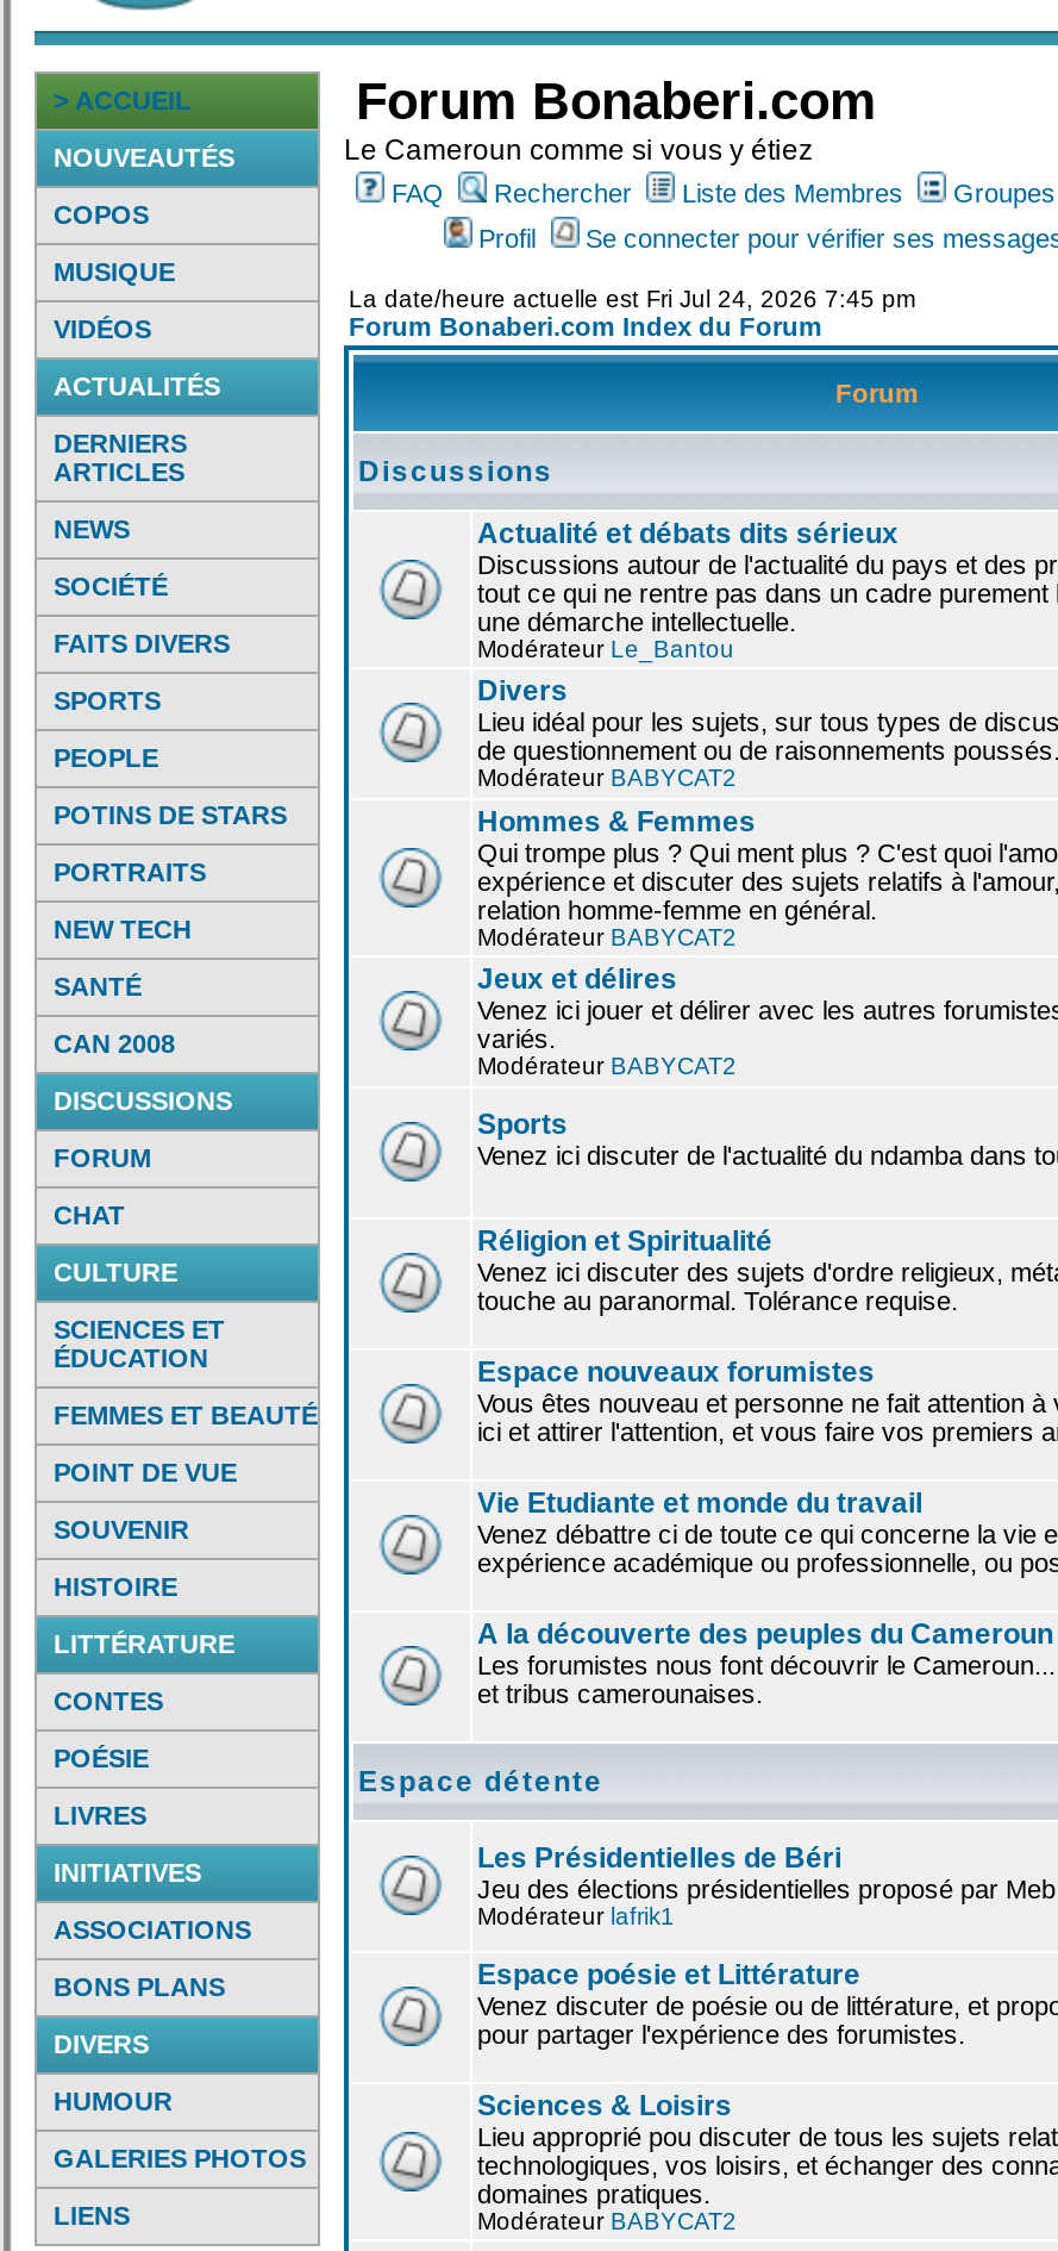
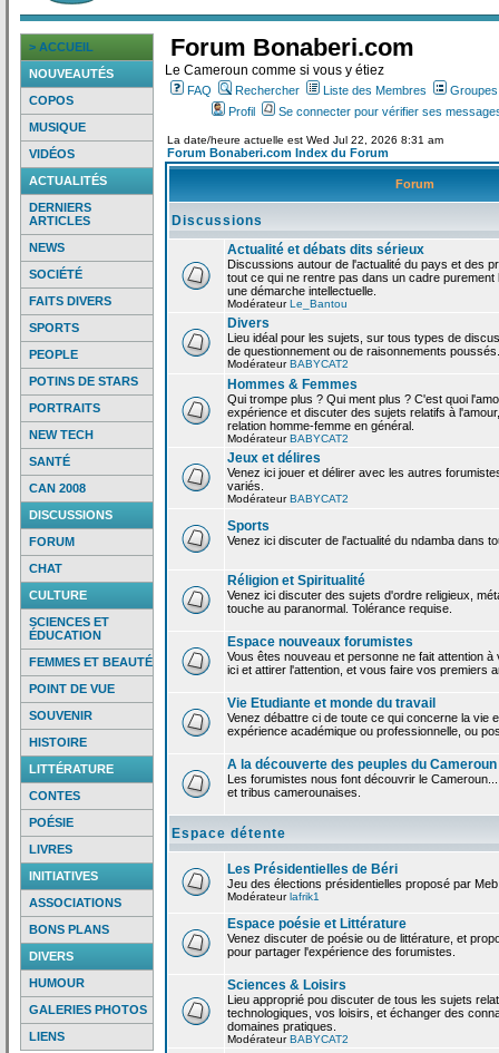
- La date/heure actuelle est Fri Jul 24, 2026 7:45 pm
+ La date/heure actuelle est Wed Jul 22, 2026 8:31 am
